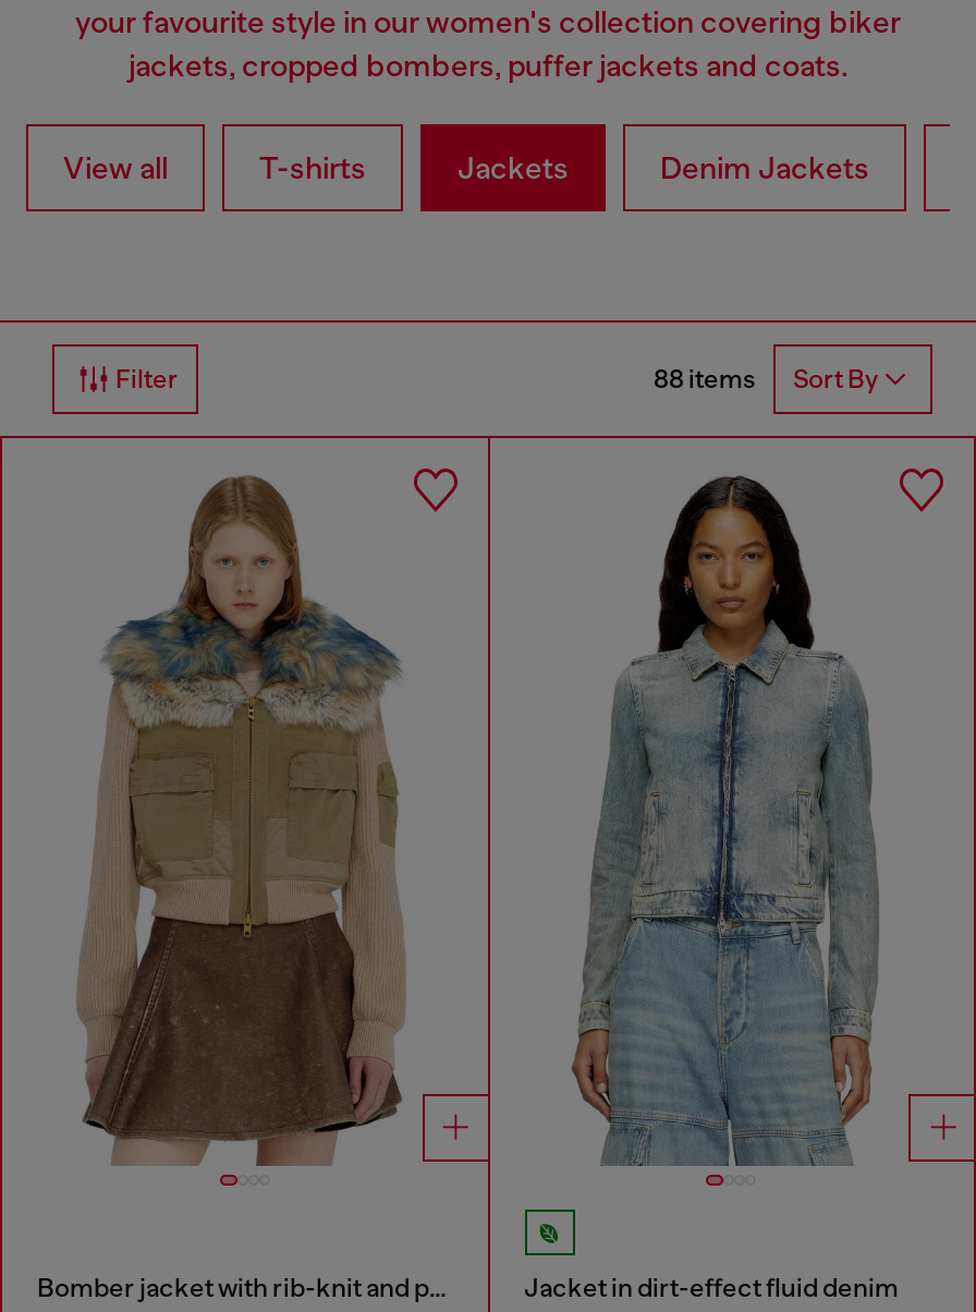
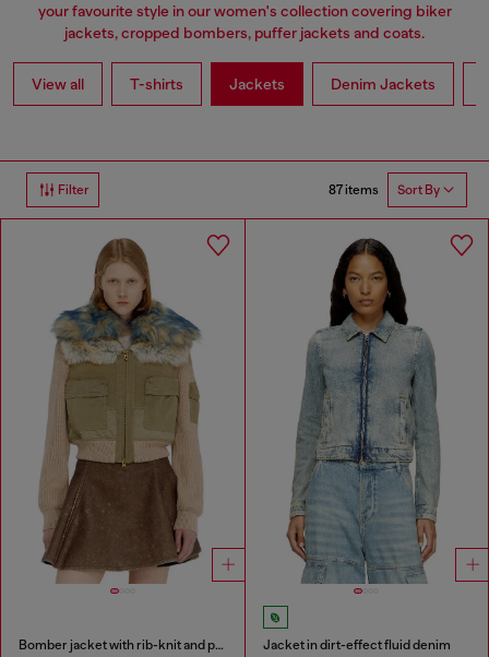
- 88 items Sort By
+ 87 items Sort By
